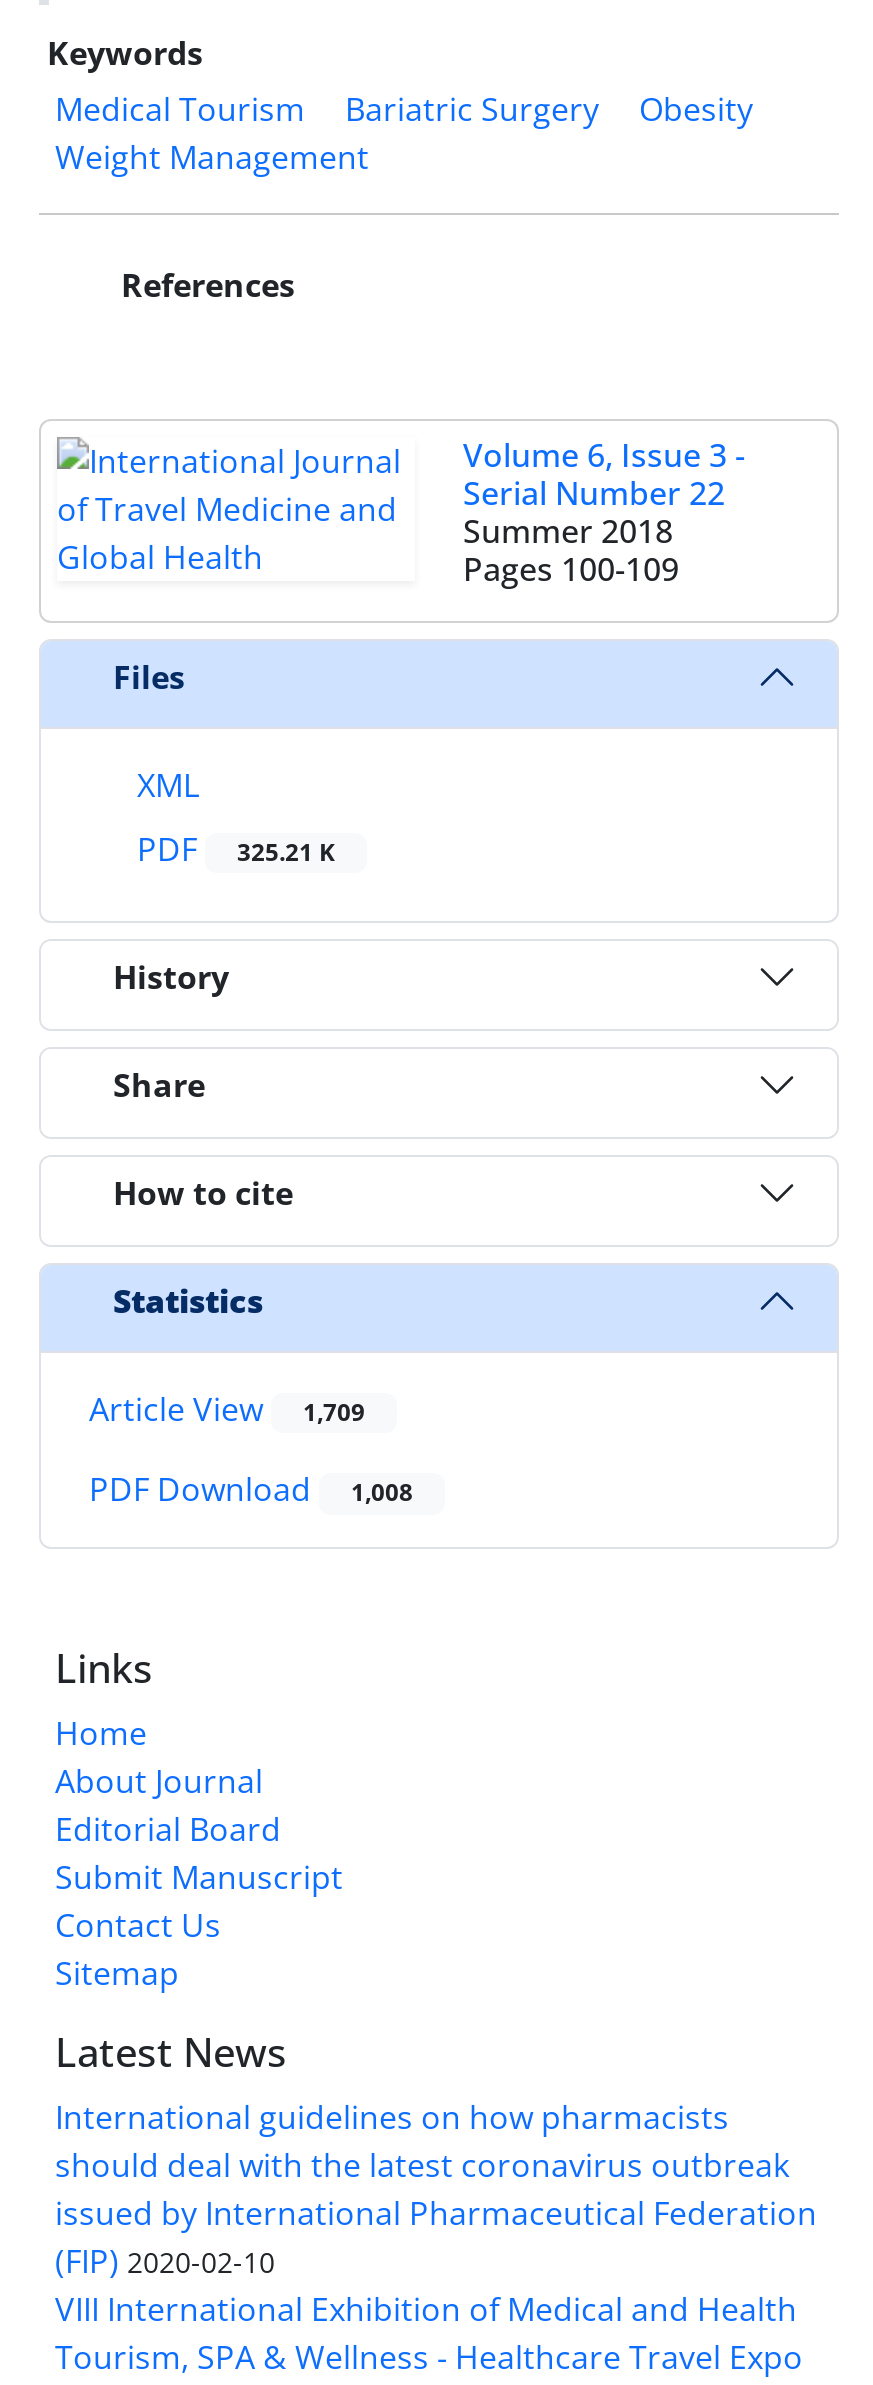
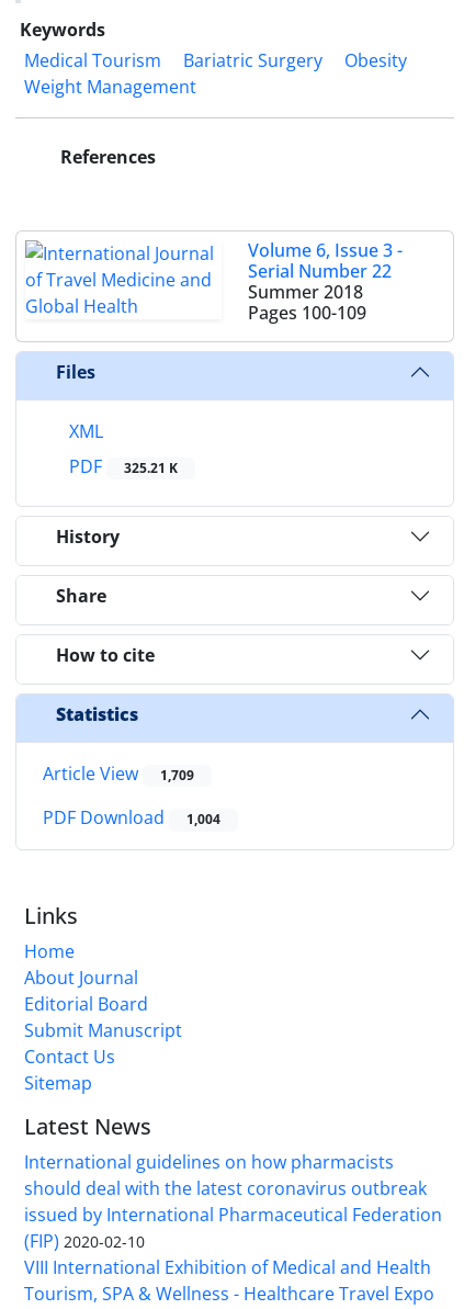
- PDF Download 1,008
+ PDF Download 1,004
